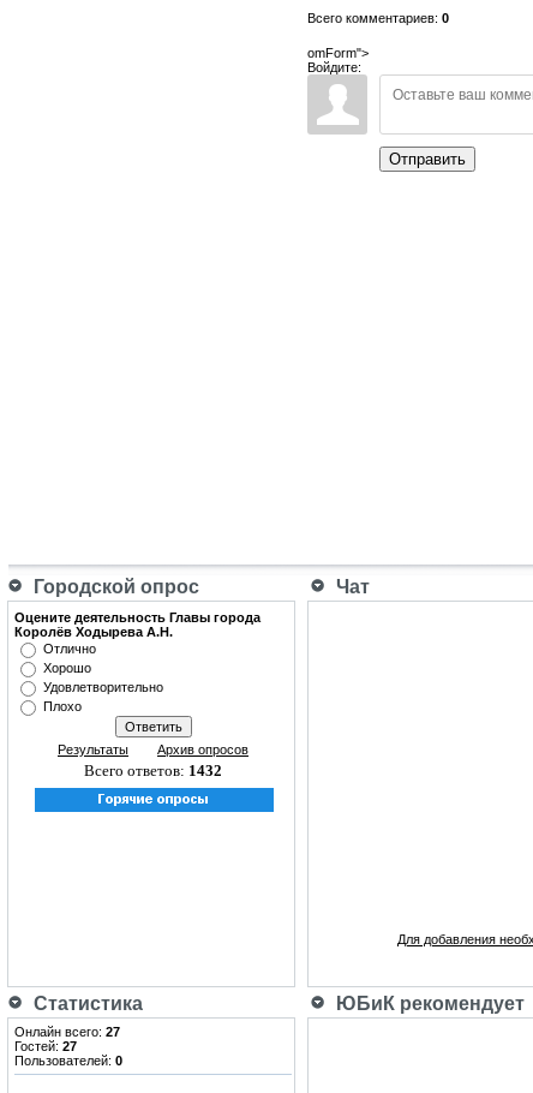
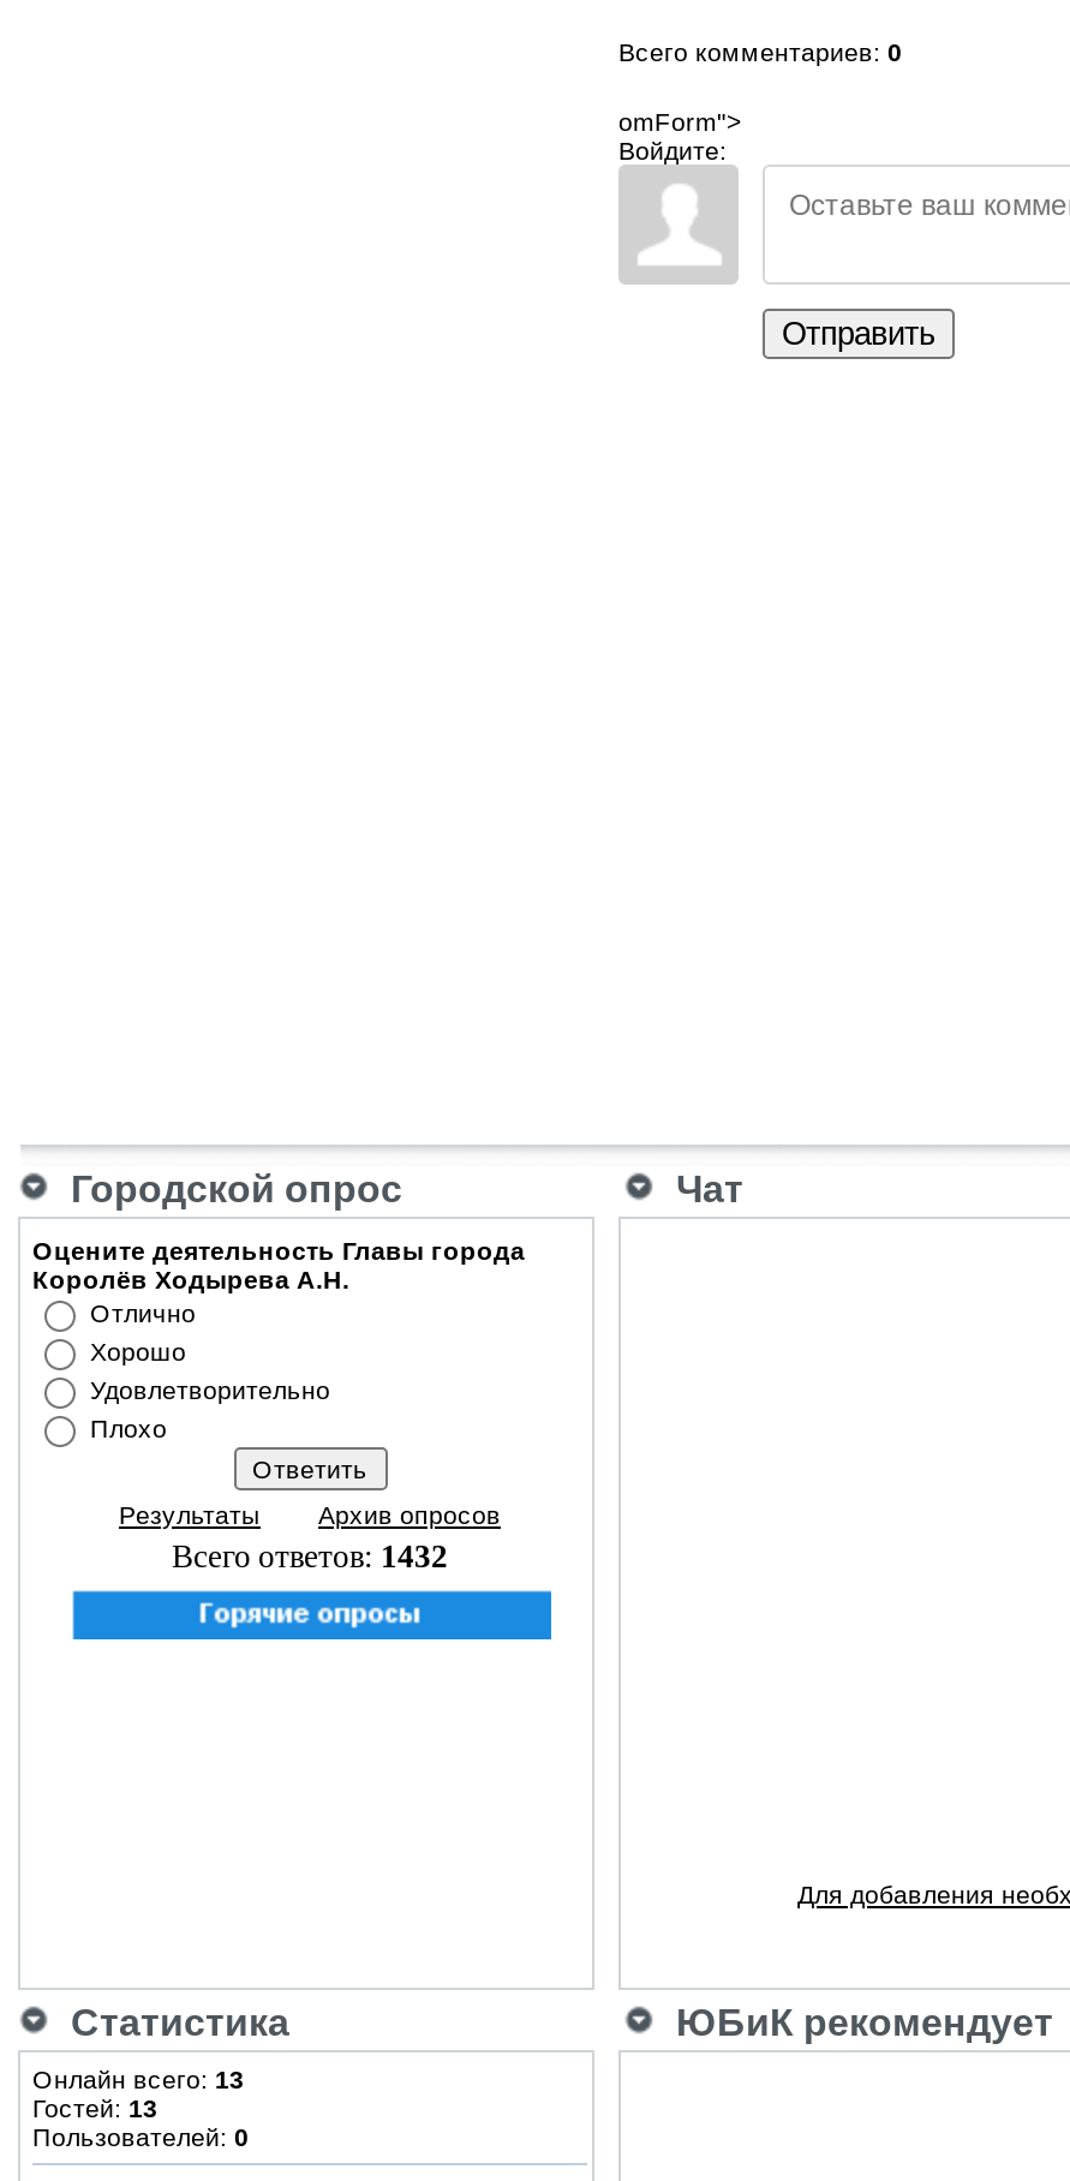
- Онлайн всего: 27
+ Онлайн всего: 13

- Гостей: 27
+ Гостей: 13
